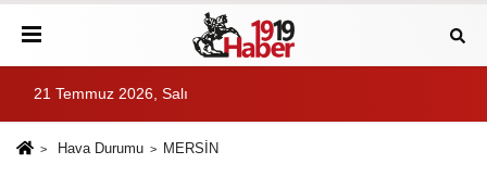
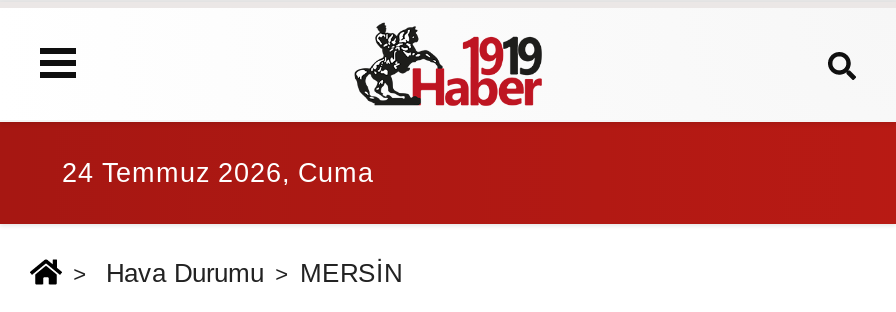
- 21 Temmuz 2026, Salı
+ 24 Temmuz 2026, Cuma
